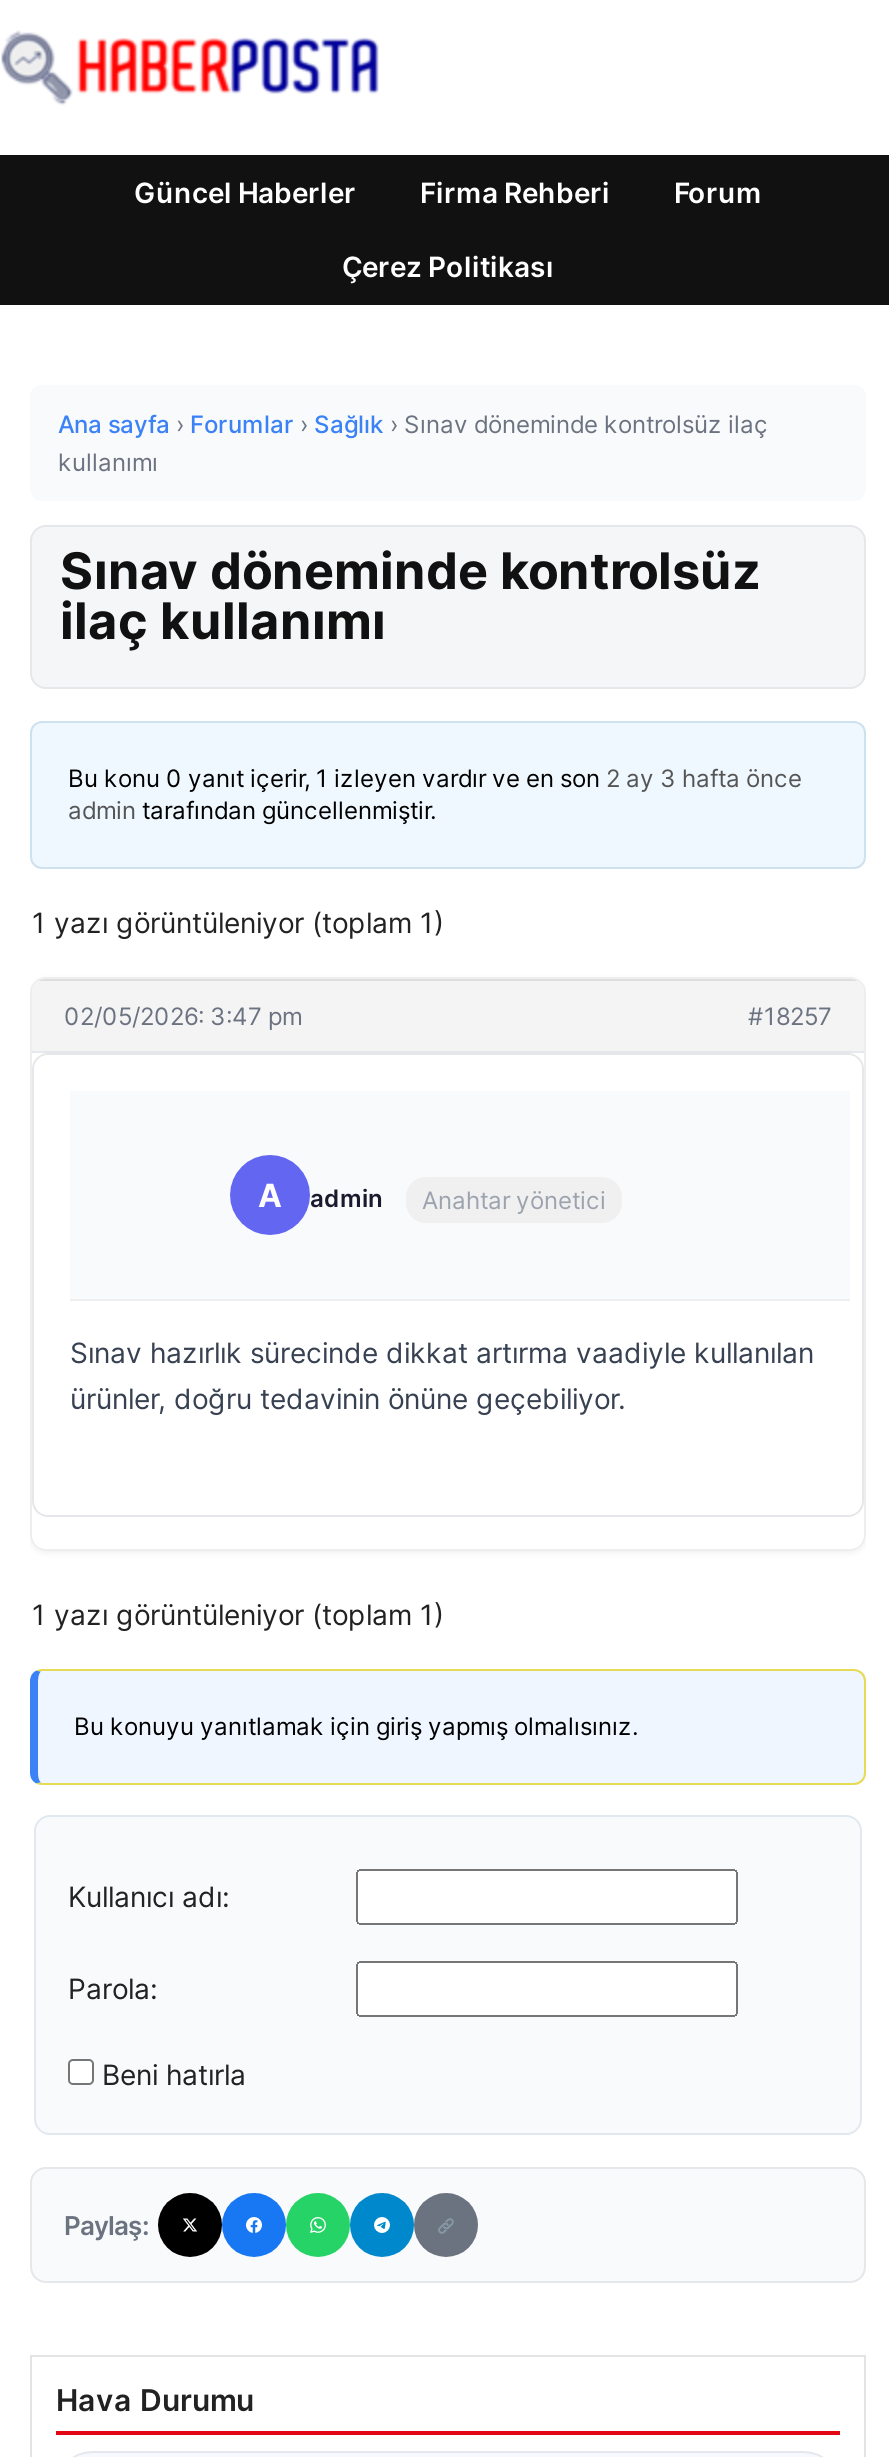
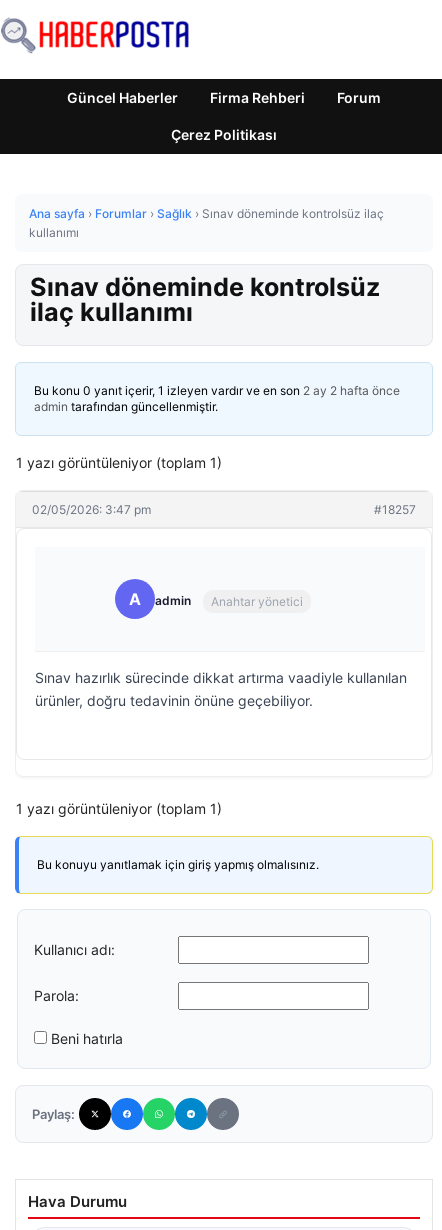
- Bu konu 0 yanıt içerir, 1 izleyen vardır ve en son 2 ay 3 hafta önce
+ Bu konu 0 yanıt içerir, 1 izleyen vardır ve en son 2 ay 2 hafta önce
